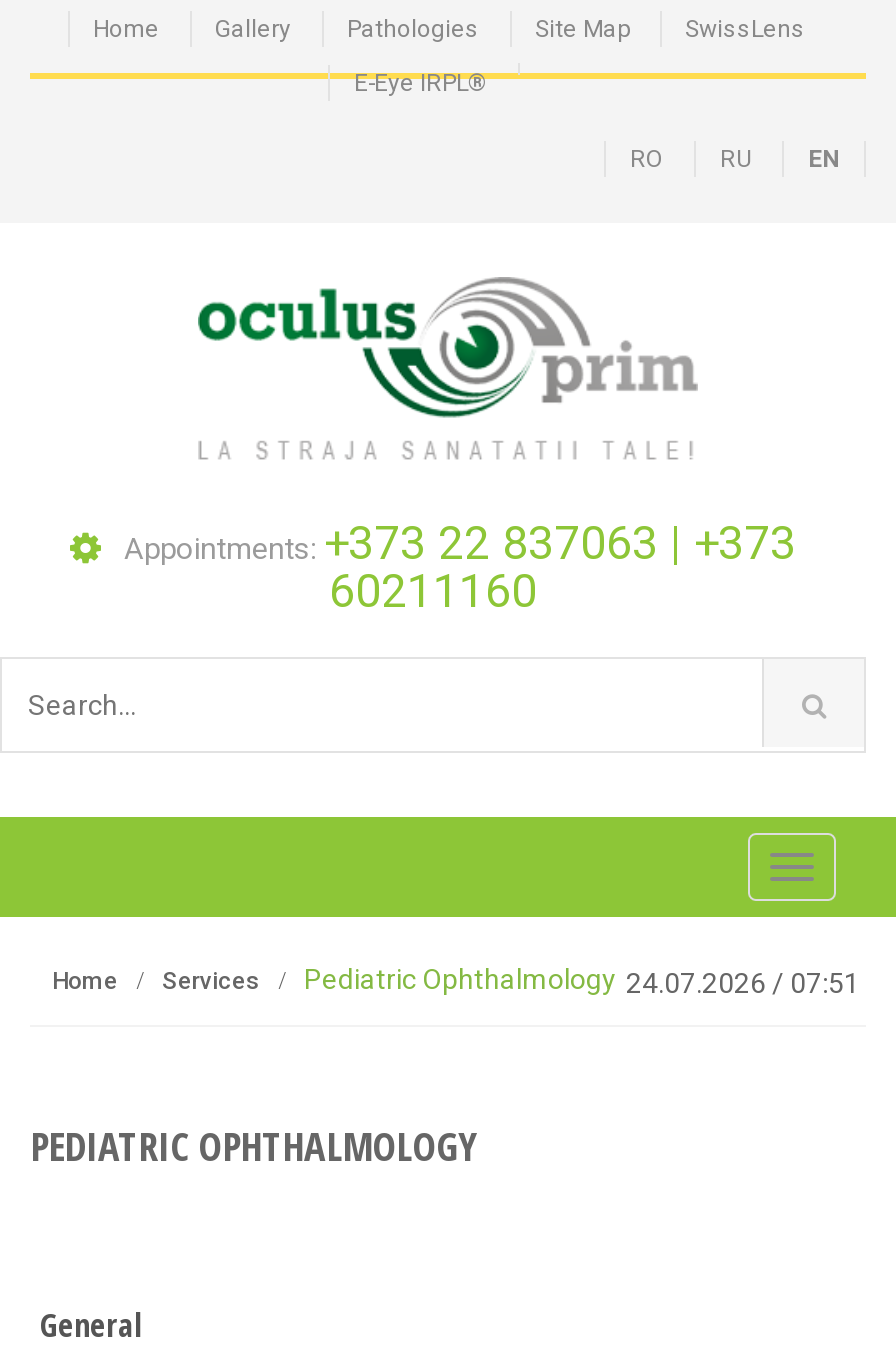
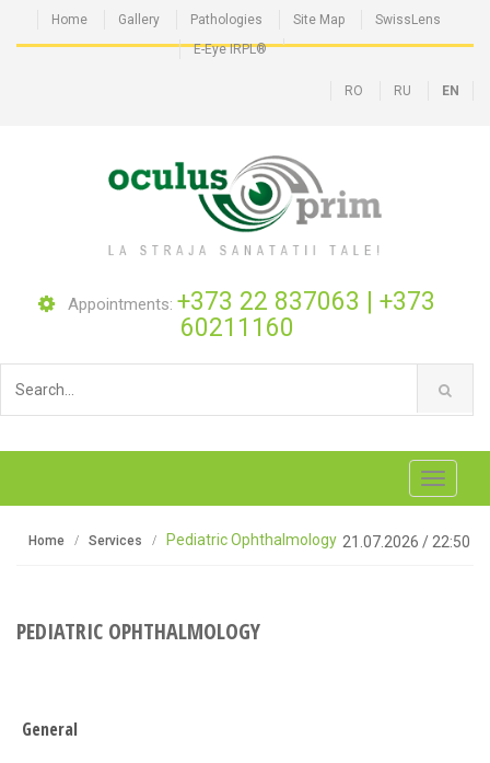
- Pediatric Ophthalmology 24.07.2026 / 07:51
+ Pediatric Ophthalmology 21.07.2026 / 22:50
